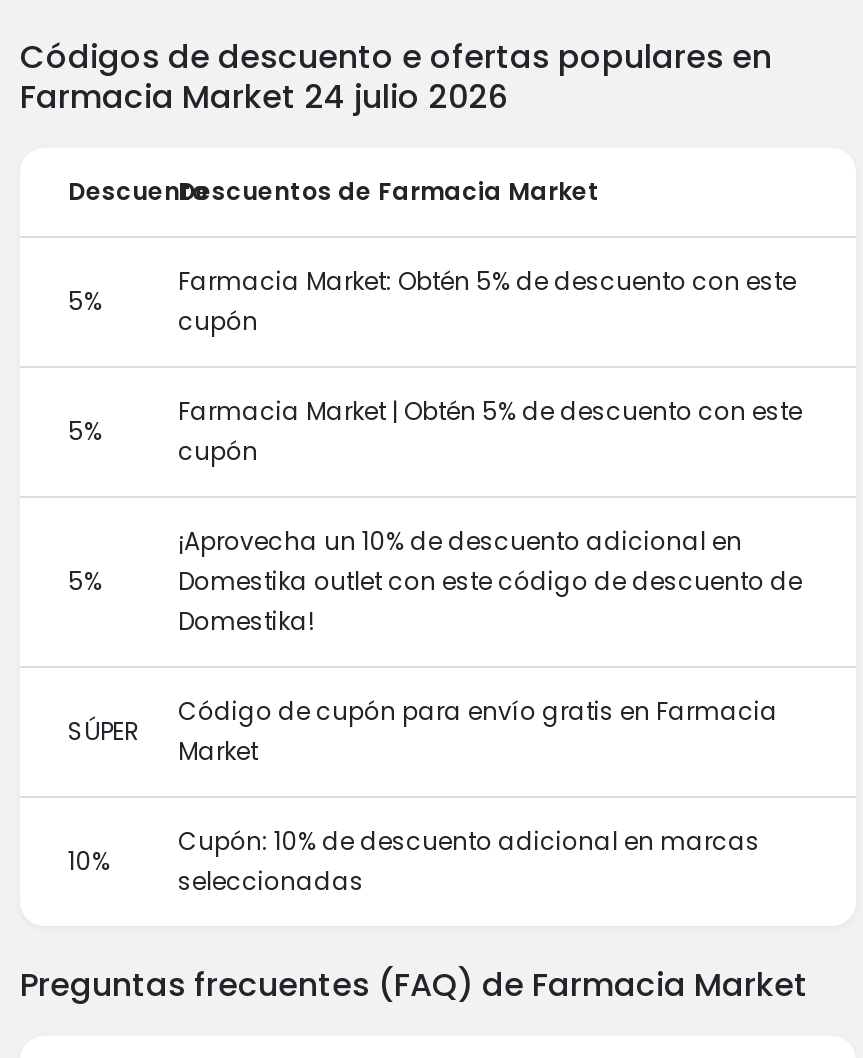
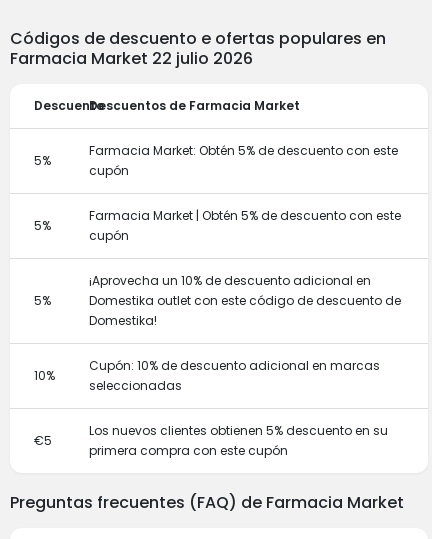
- Farmacia Market 24 julio 2026
+ Farmacia Market 22 julio 2026

- Código de cupón para envío gratis en Farmacia
- Market

- SÚPER

moved up: 10% | Cupón: 10% de descuento adicional en marcas | seleccionadas

+ €5

+ Los nuevos clientes obtienen 5% descuento en su
+ primera compra con este cupón
